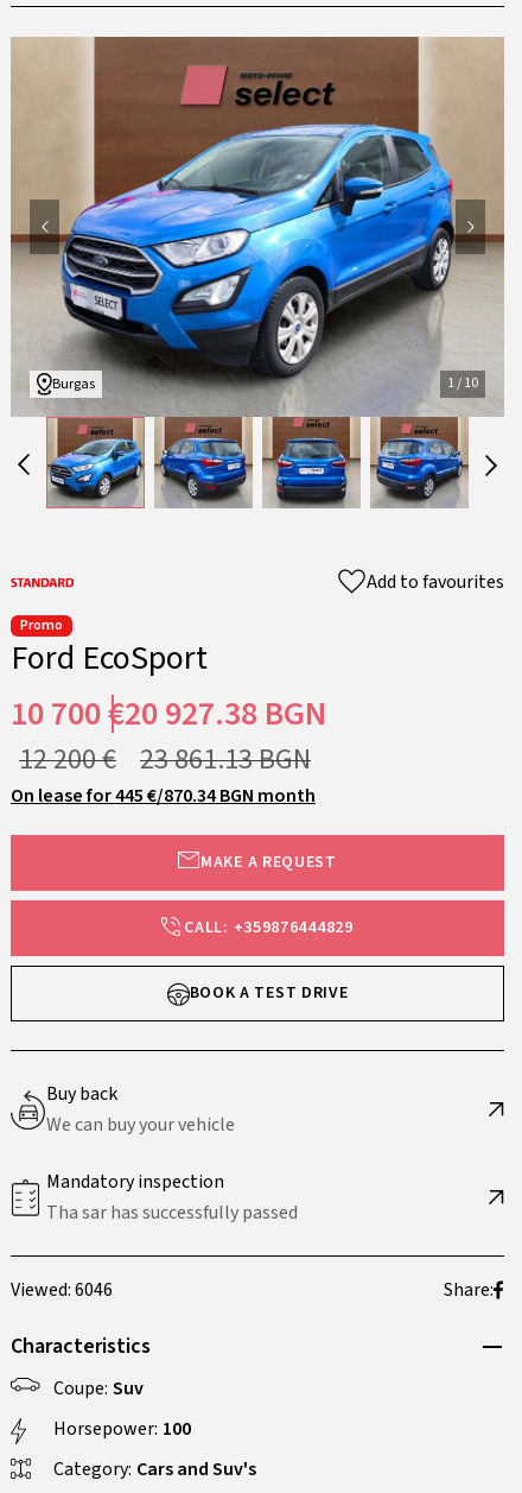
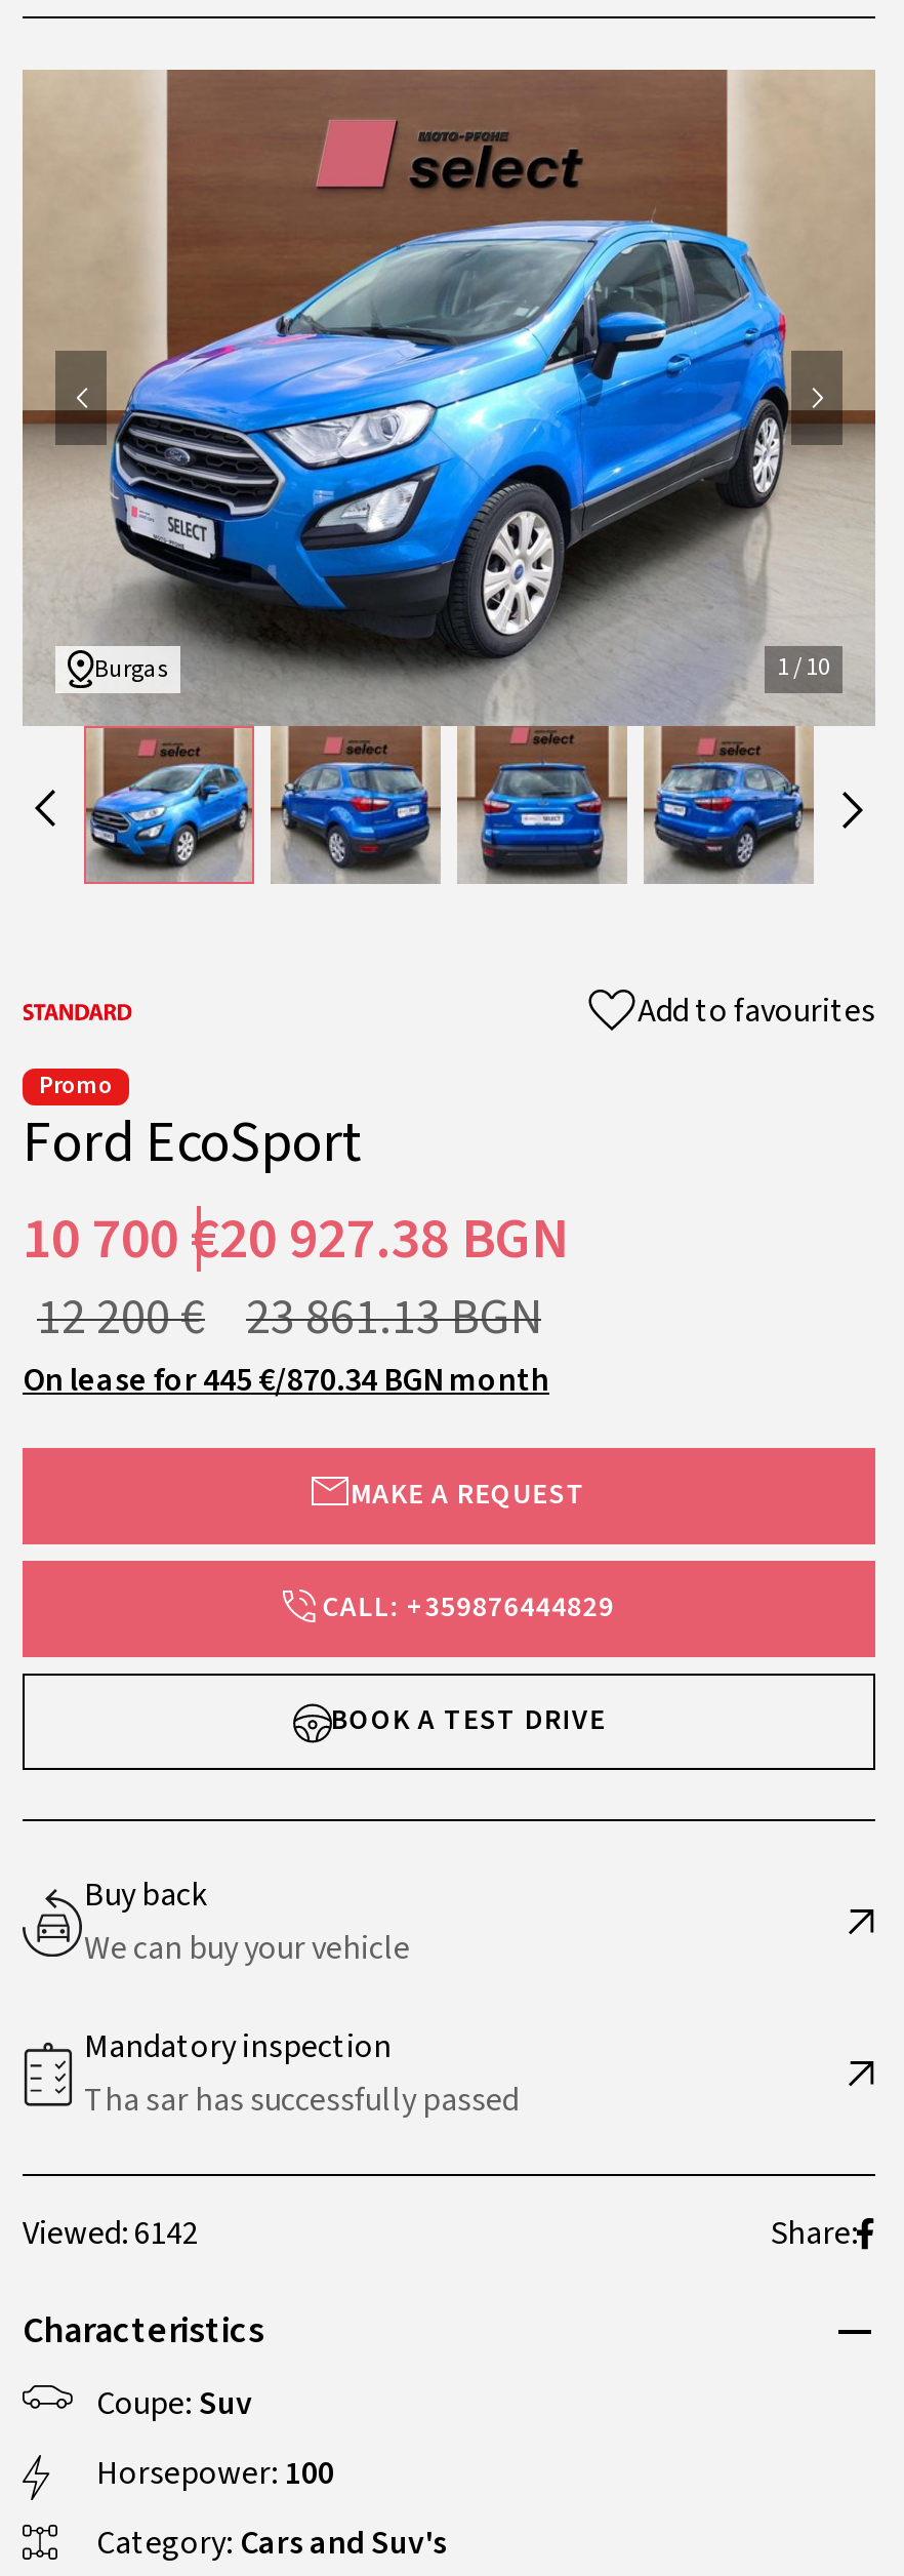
- Viewed: 6046
+ Viewed: 6142
